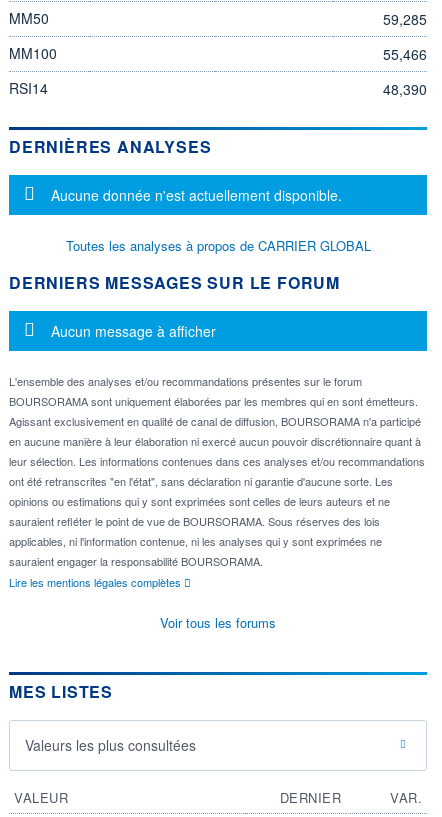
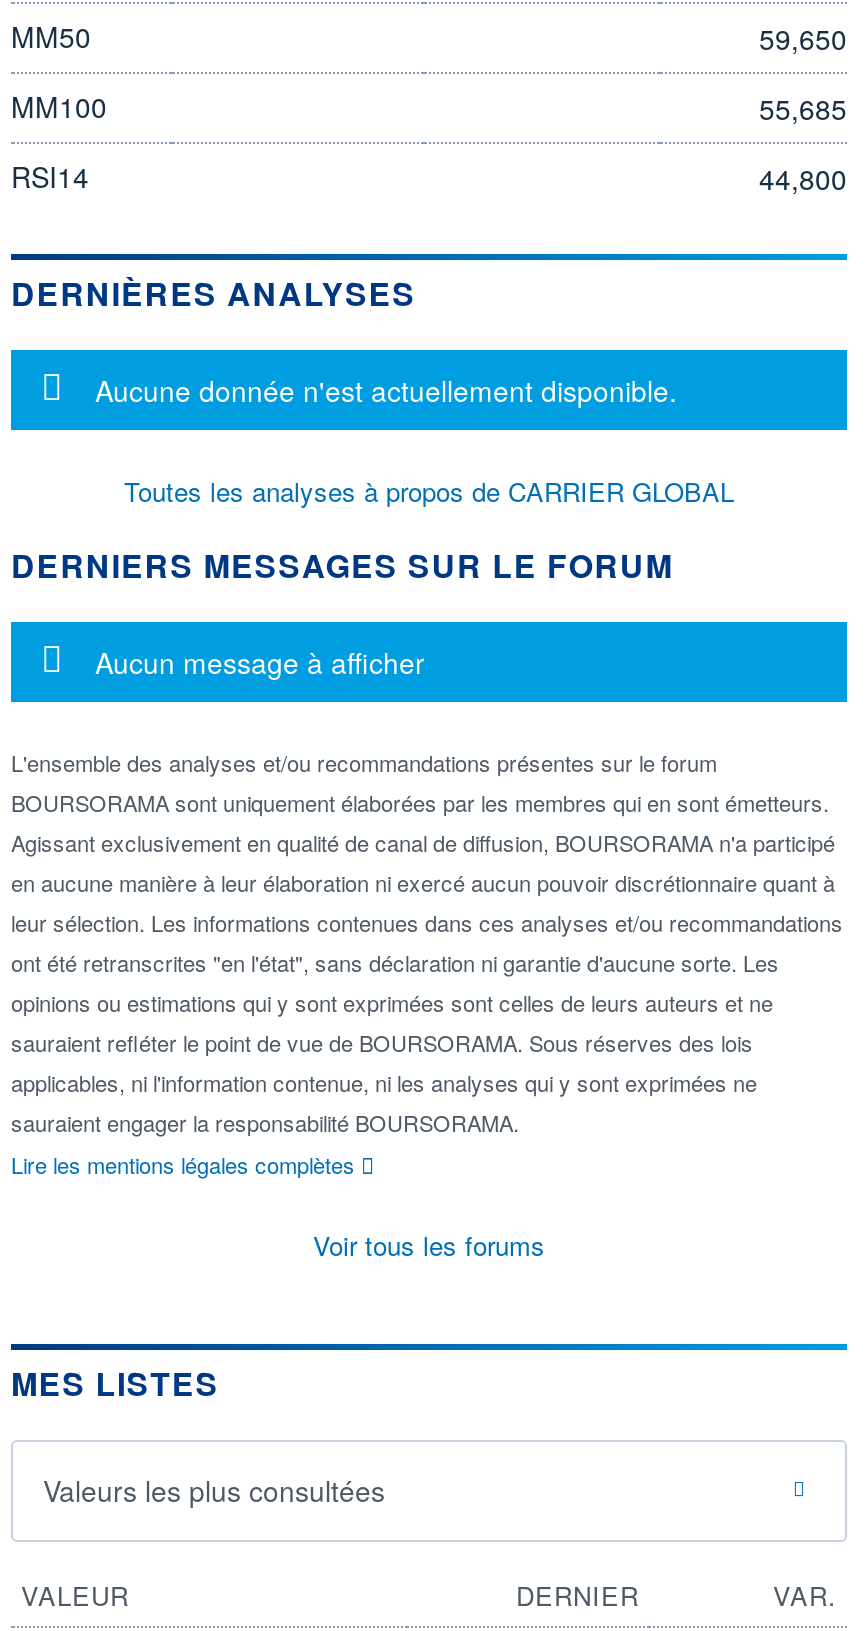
- 59,285
+ 59,650

- 55,466
+ 55,685

- 48,390
+ 44,800
